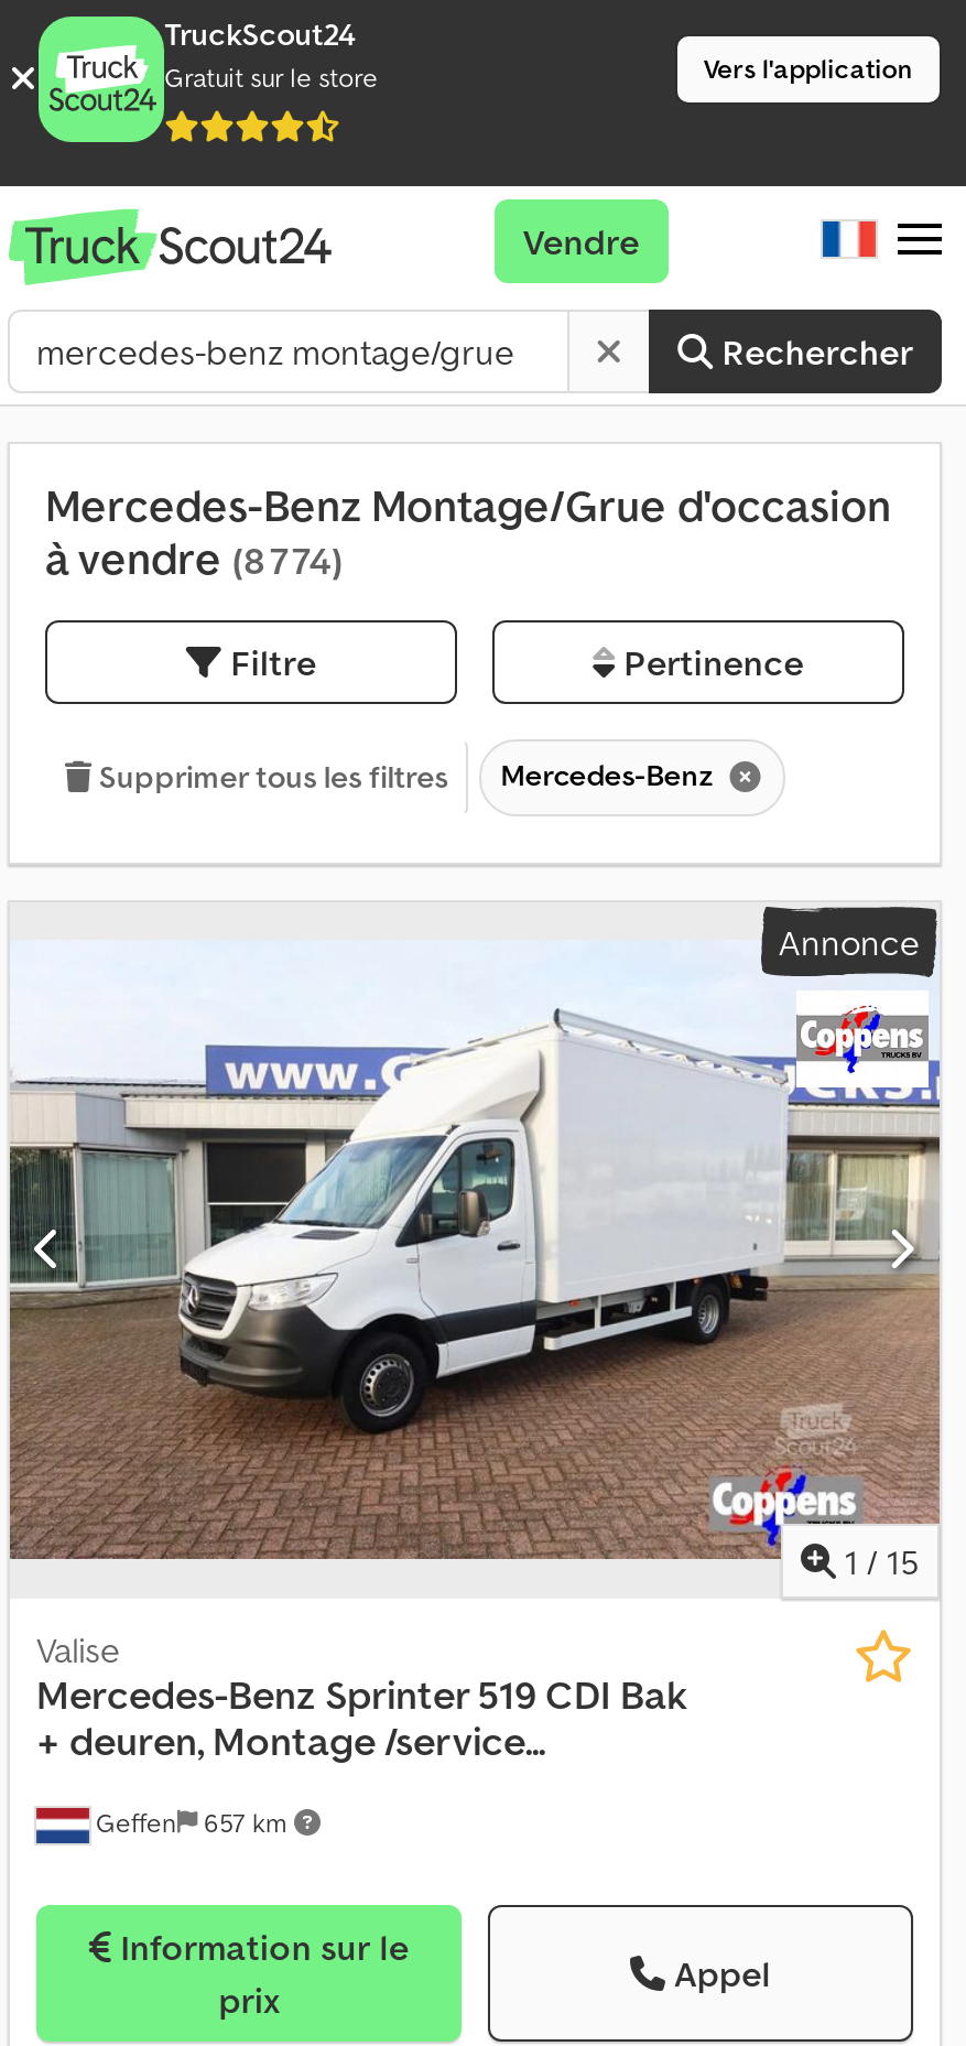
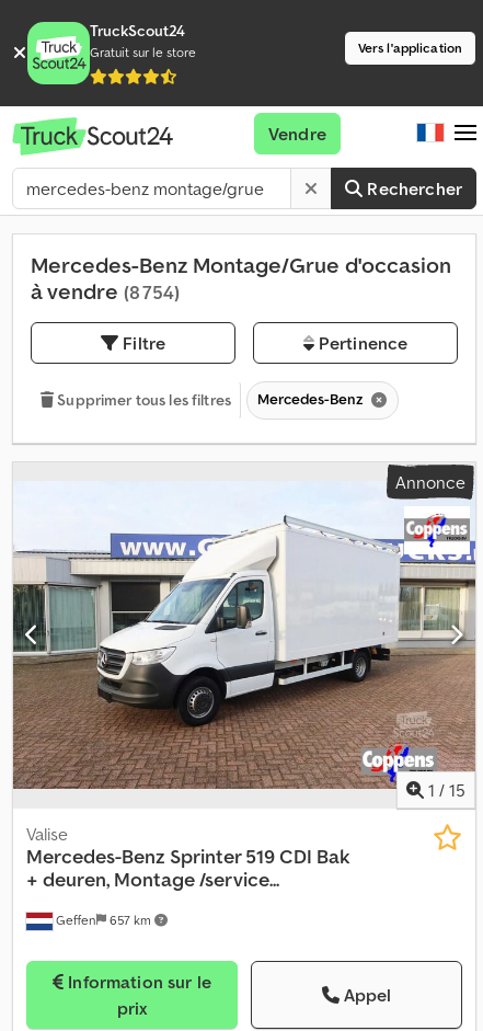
- à vendre (8 774)
+ à vendre (8 754)
